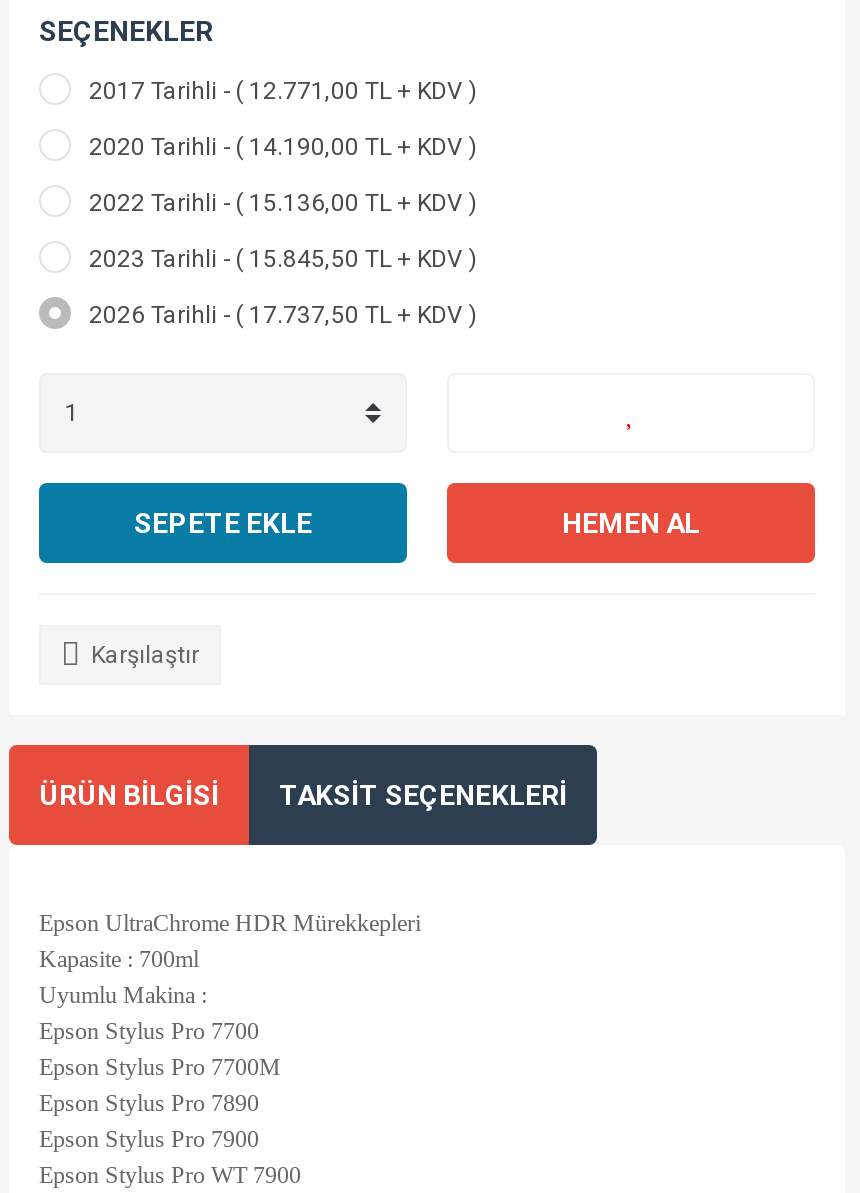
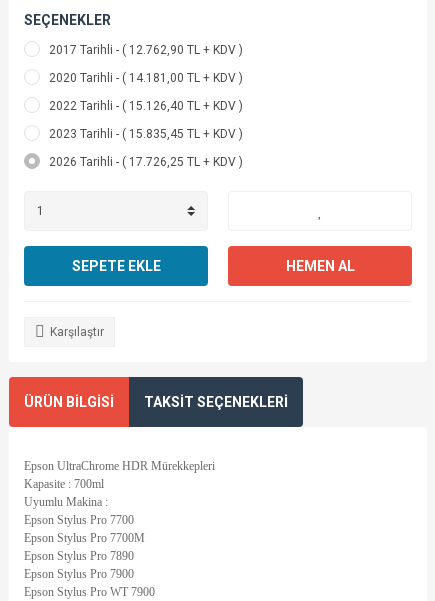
- 2017 Tarihli - ( 12.771,00 TL + KDV )
+ 2017 Tarihli - ( 12.762,90 TL + KDV )

- 2020 Tarihli - ( 14.190,00 TL + KDV )
+ 2020 Tarihli - ( 14.181,00 TL + KDV )

- 2022 Tarihli - ( 15.136,00 TL + KDV )
+ 2022 Tarihli - ( 15.126,40 TL + KDV )

- 2023 Tarihli - ( 15.845,50 TL + KDV )
+ 2023 Tarihli - ( 15.835,45 TL + KDV )

- 2026 Tarihli - ( 17.737,50 TL + KDV )
+ 2026 Tarihli - ( 17.726,25 TL + KDV )
